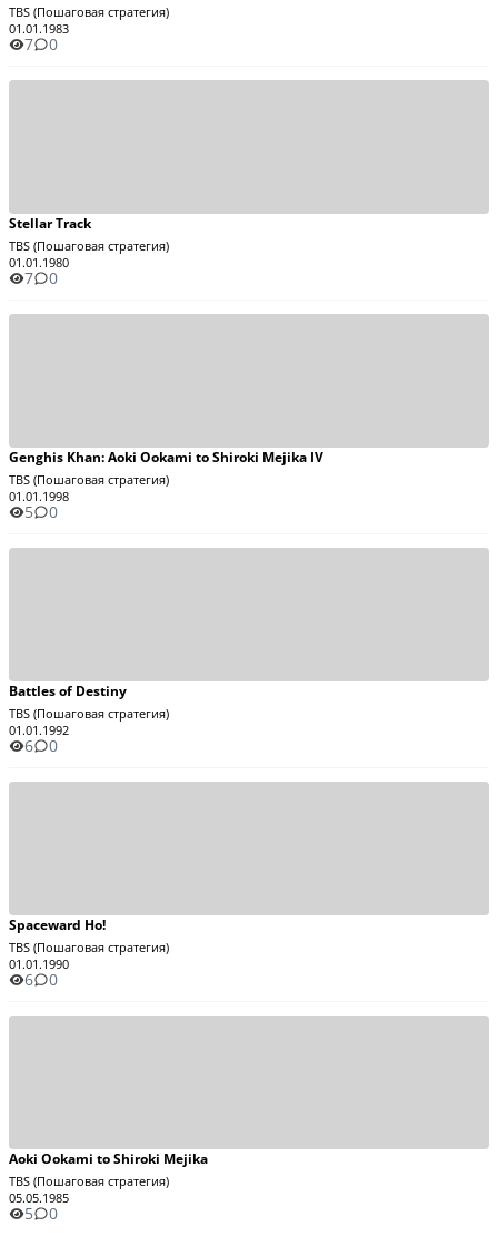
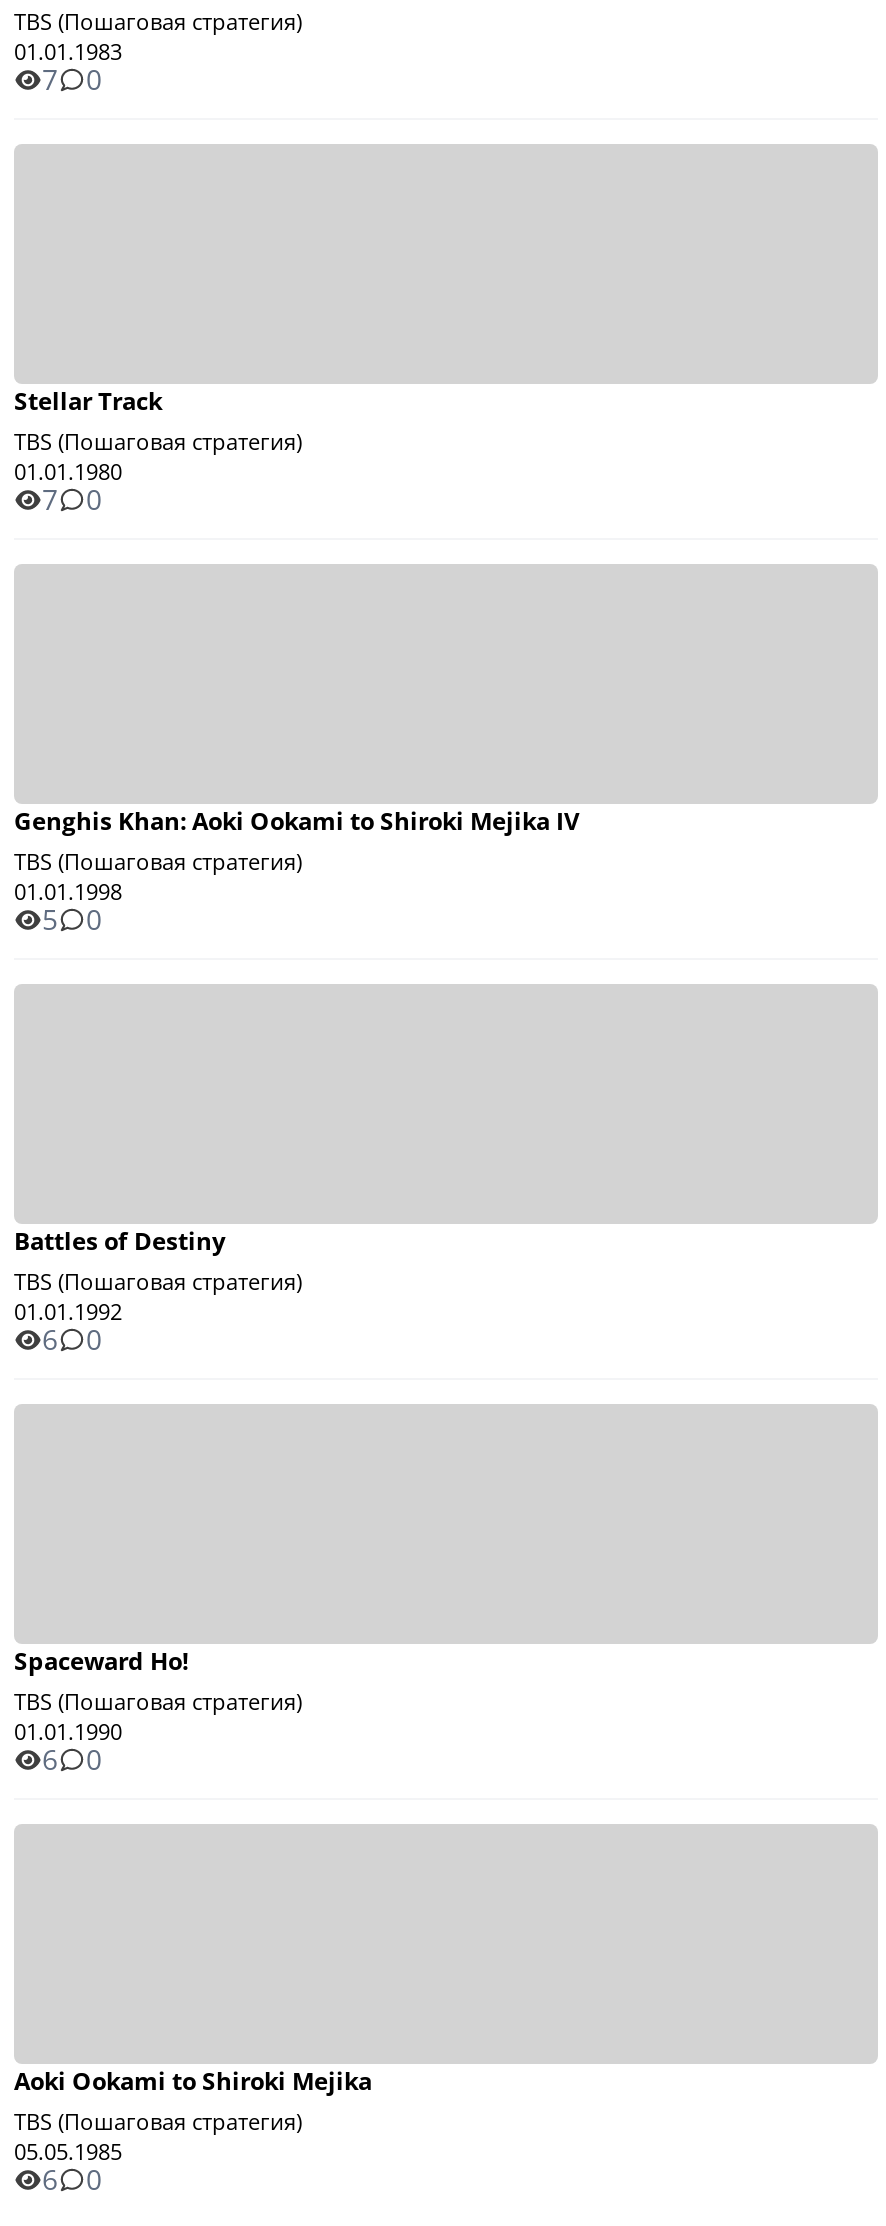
- 5 0
+ 6 0
